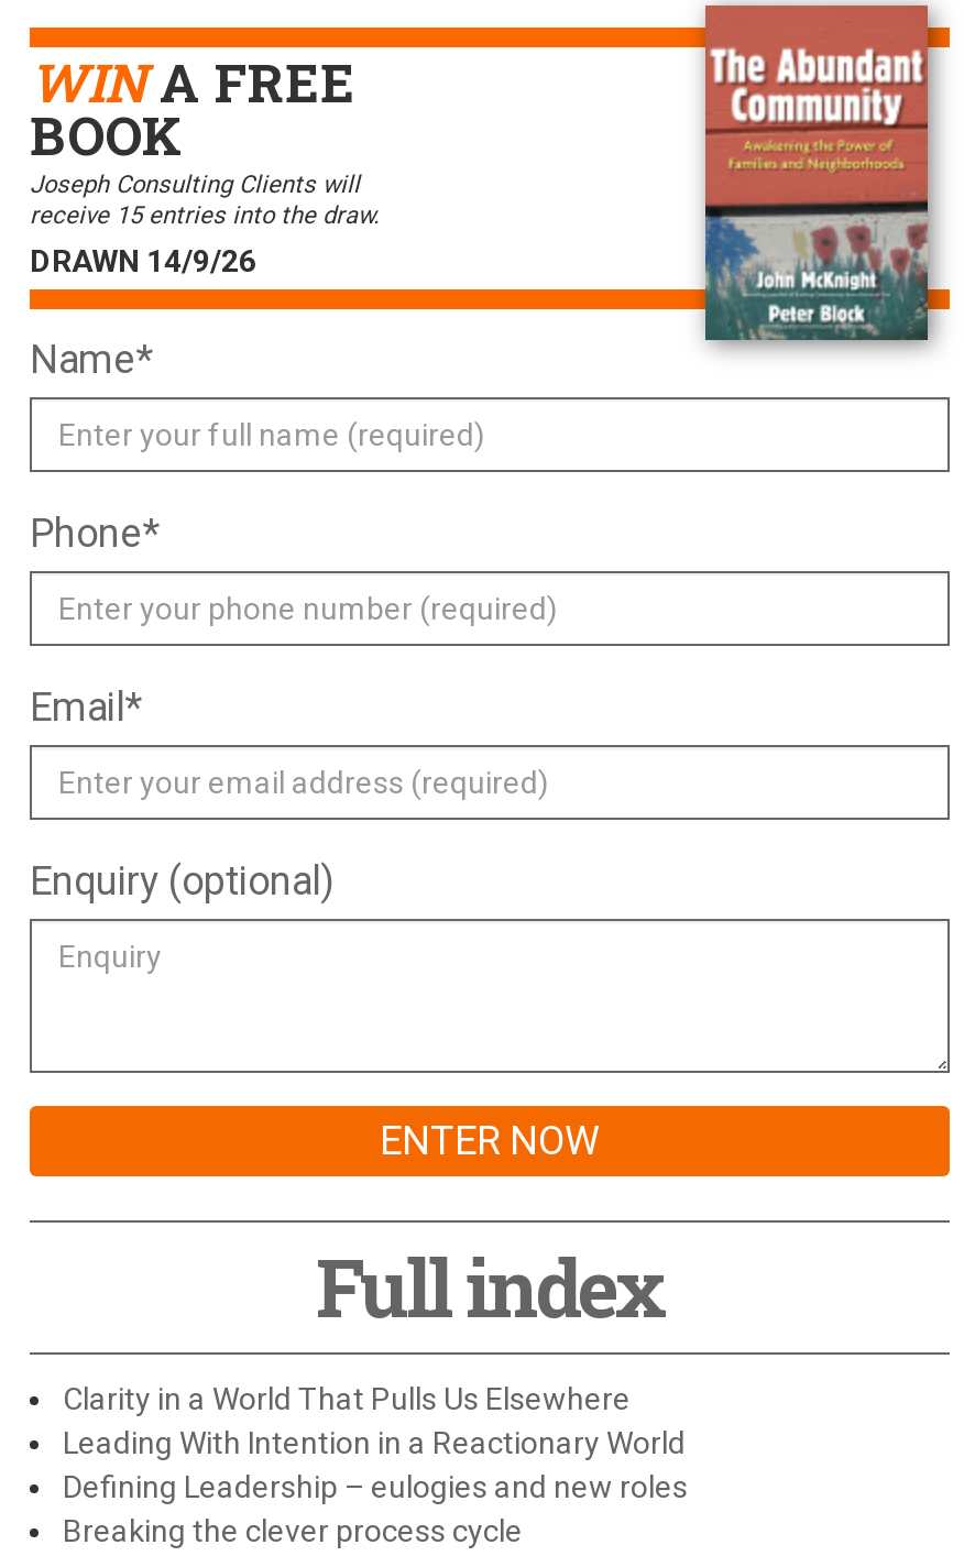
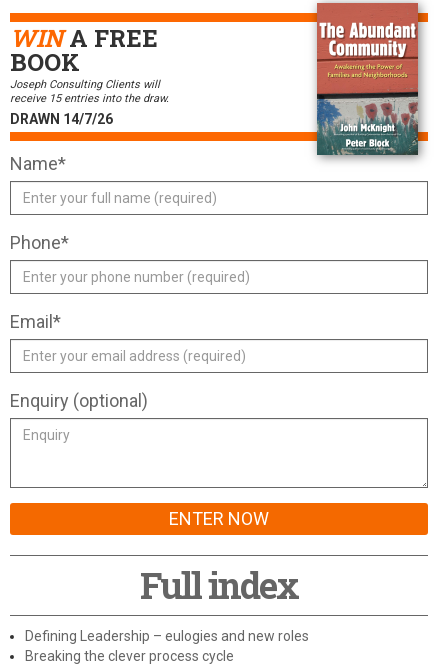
- DRAWN 14/9/26
+ DRAWN 14/7/26

- Clarity in a World That Pulls Us Elsewhere
- Leading With Intention in a Reactionary World
